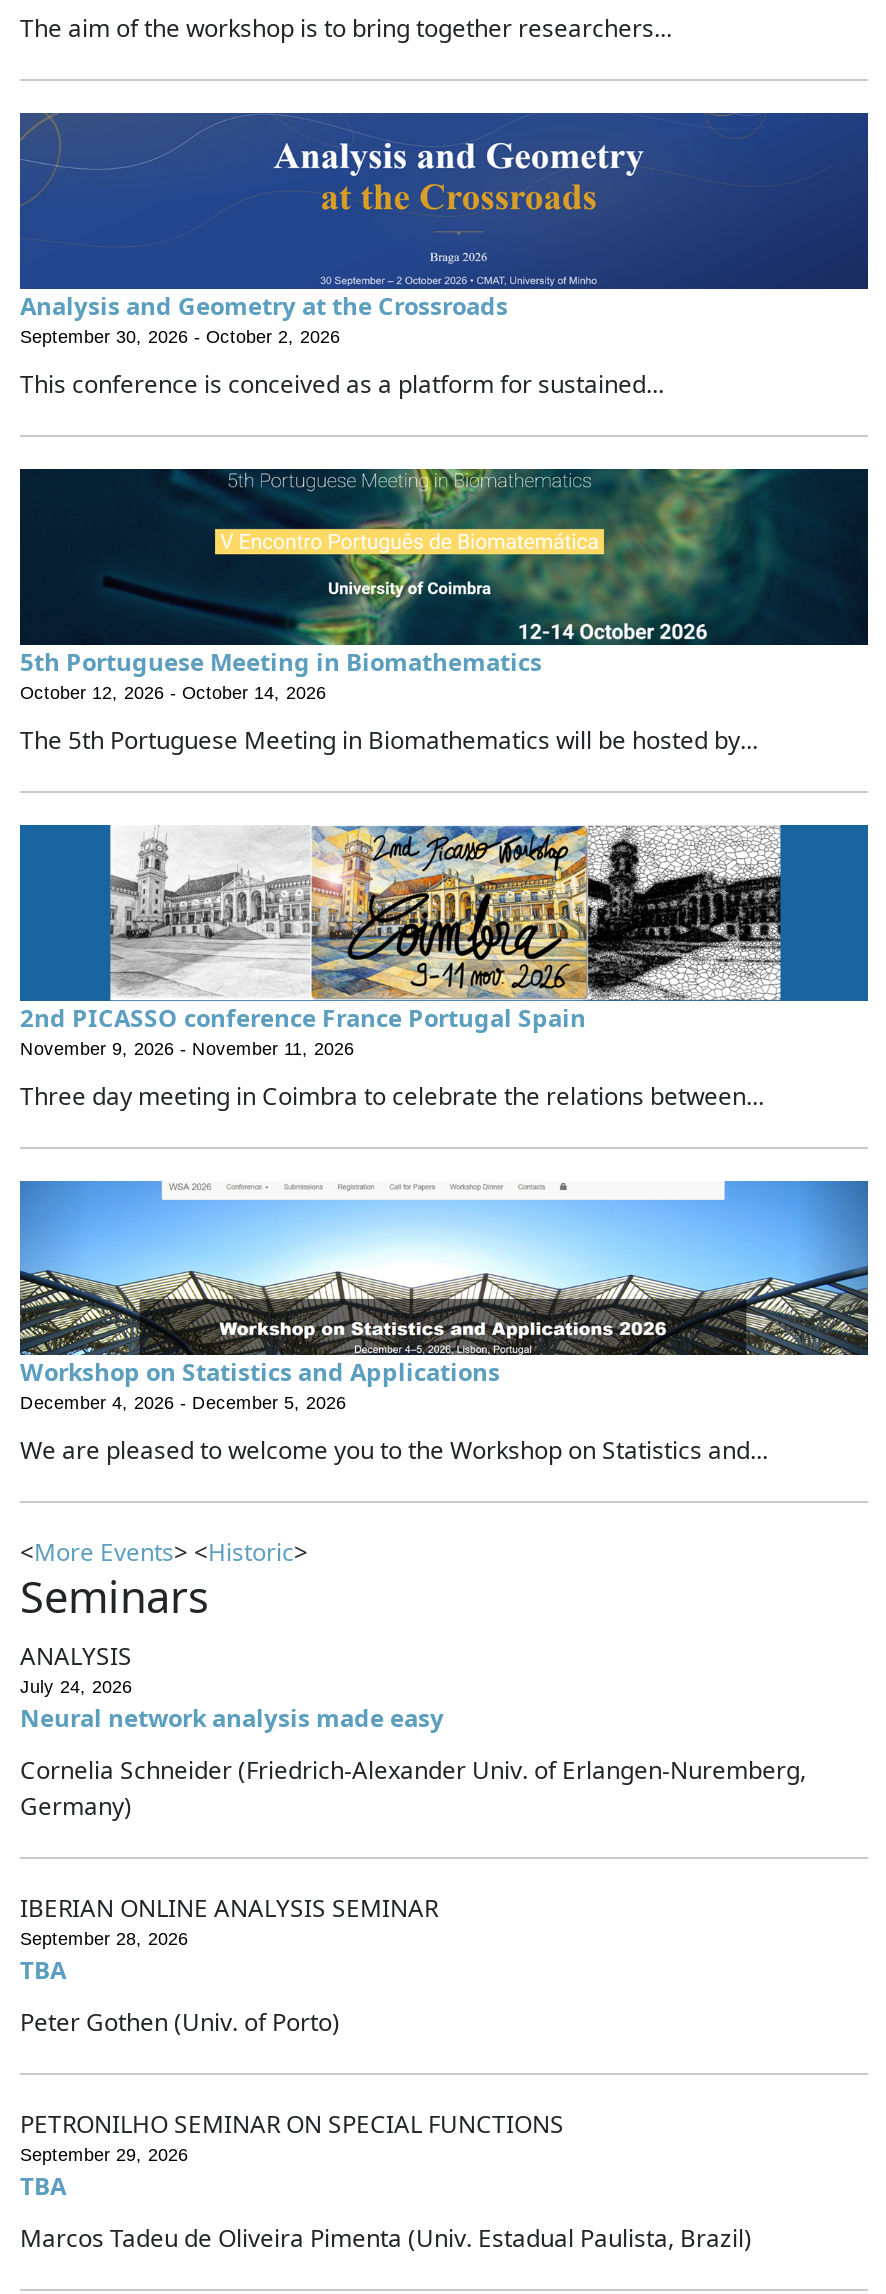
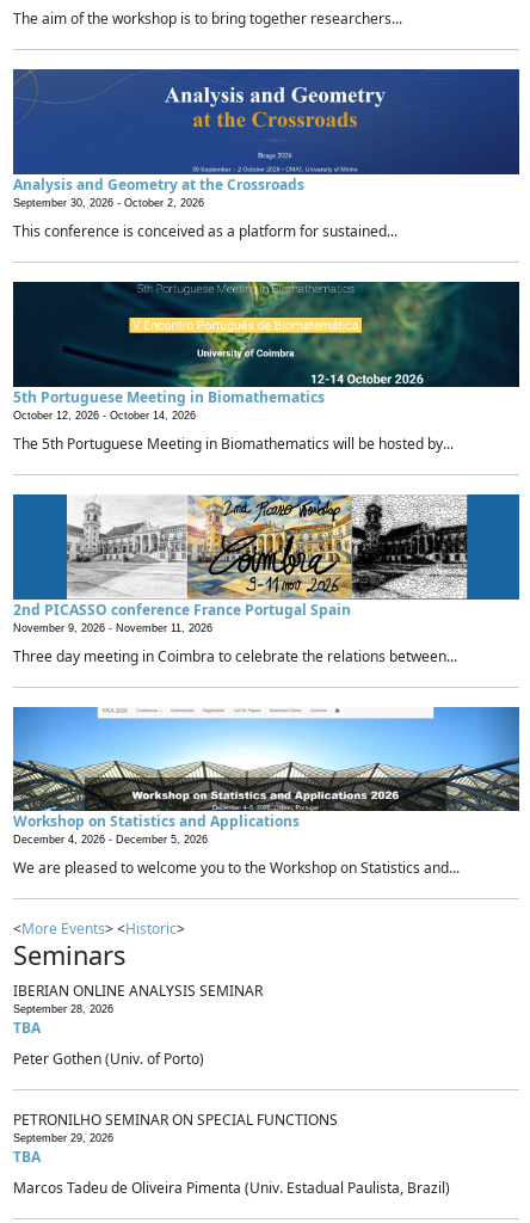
- ANALYSIS
- July 24, 2026
- Neural network analysis made easy
- Cornelia Schneider (Friedrich-Alexander Univ. of Erlangen-Nuremberg,
- Germany)
